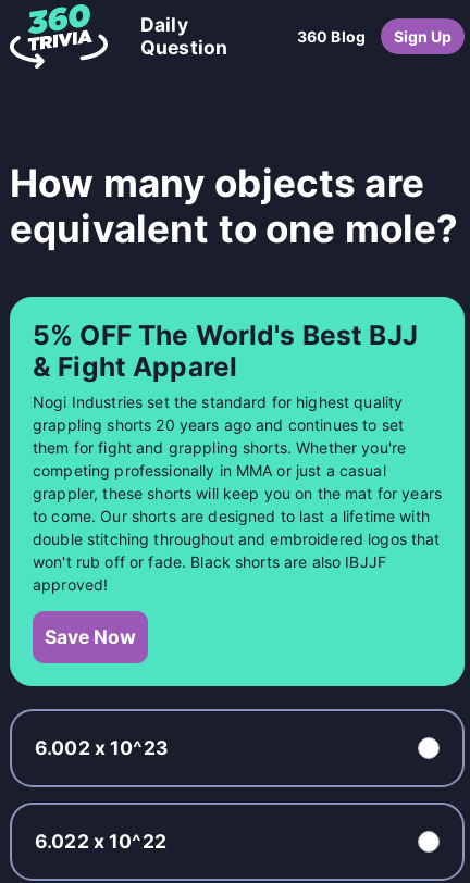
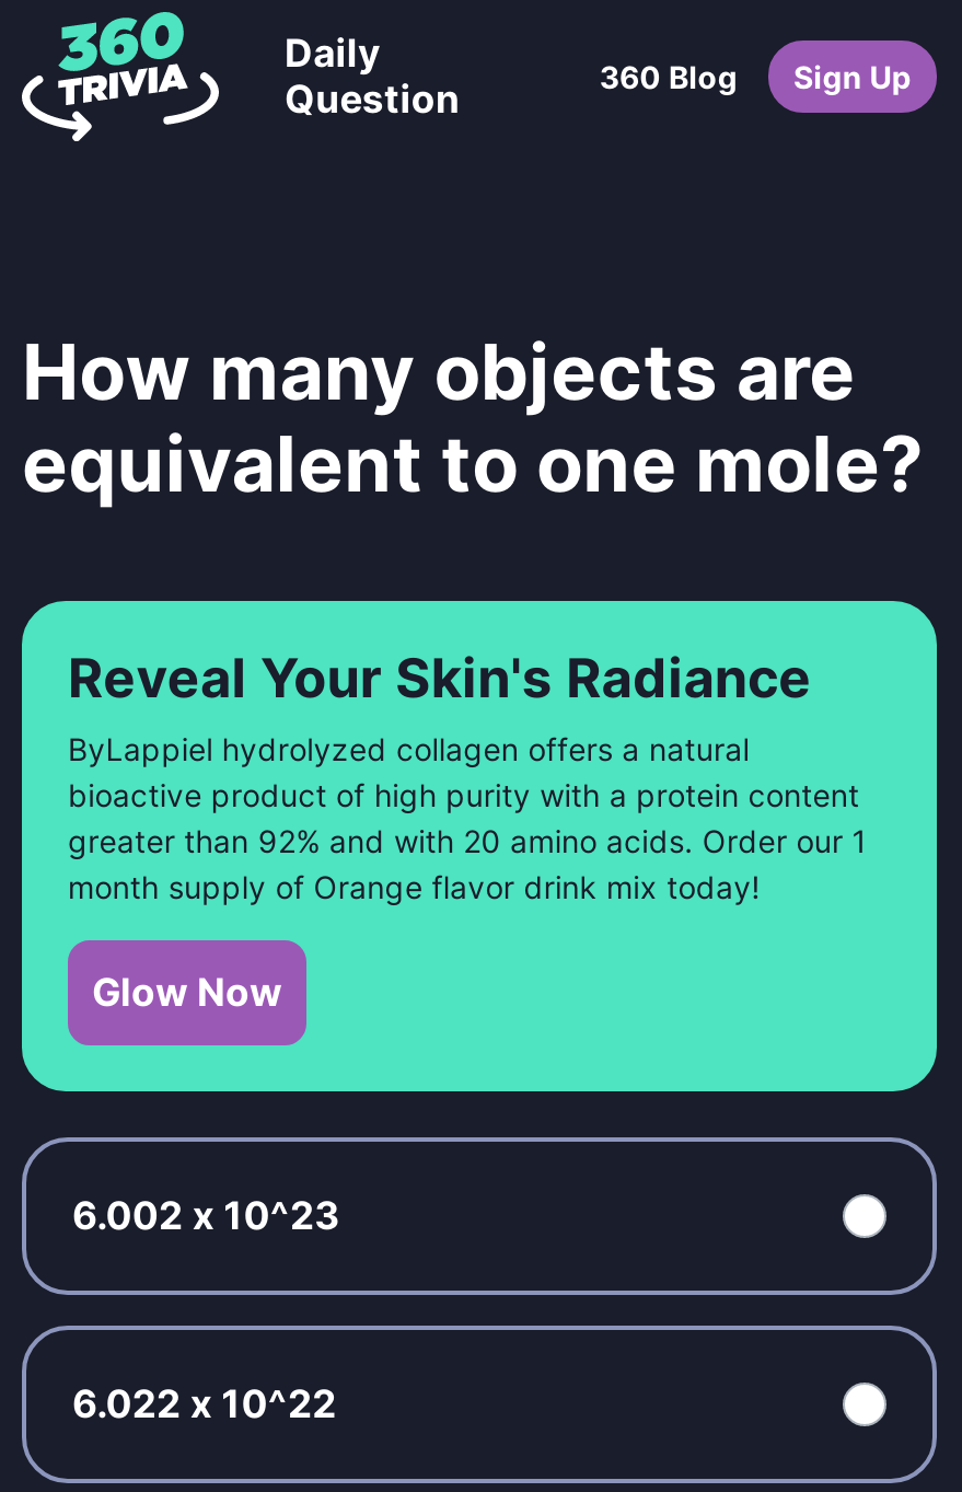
- 5% OFF The World's Best BJJ
- & Fight Apparel
- Nogi Industries set the standard for highest quality
- grappling shorts 20 years ago and continues to set
- them for fight and grappling shorts. Whether you're
- competing professionally in MMA or just a casual
- grappler, these shorts will keep you on the mat for years
- to come. Our shorts are designed to last a lifetime with
- double stitching throughout and embroidered logos that
- won't rub off or fade. Black shorts are also IBJJF
- approved!
+ Reveal Your Skin's Radiance
+ ByLappiel hydrolyzed collagen offers a natural
+ bioactive product of high purity with a protein content
+ greater than 92% and with 20 amino acids. Order our 1
+ month supply of Orange flavor drink mix today!

- Save Now
+ Glow Now
